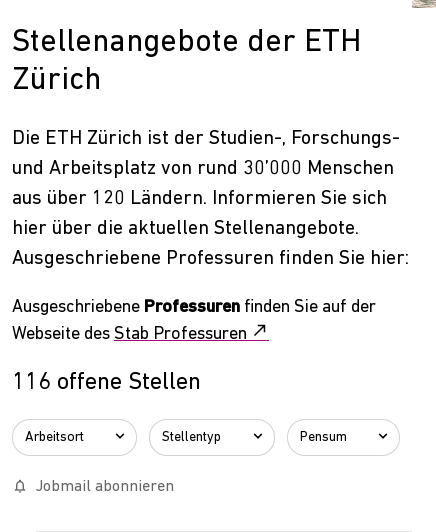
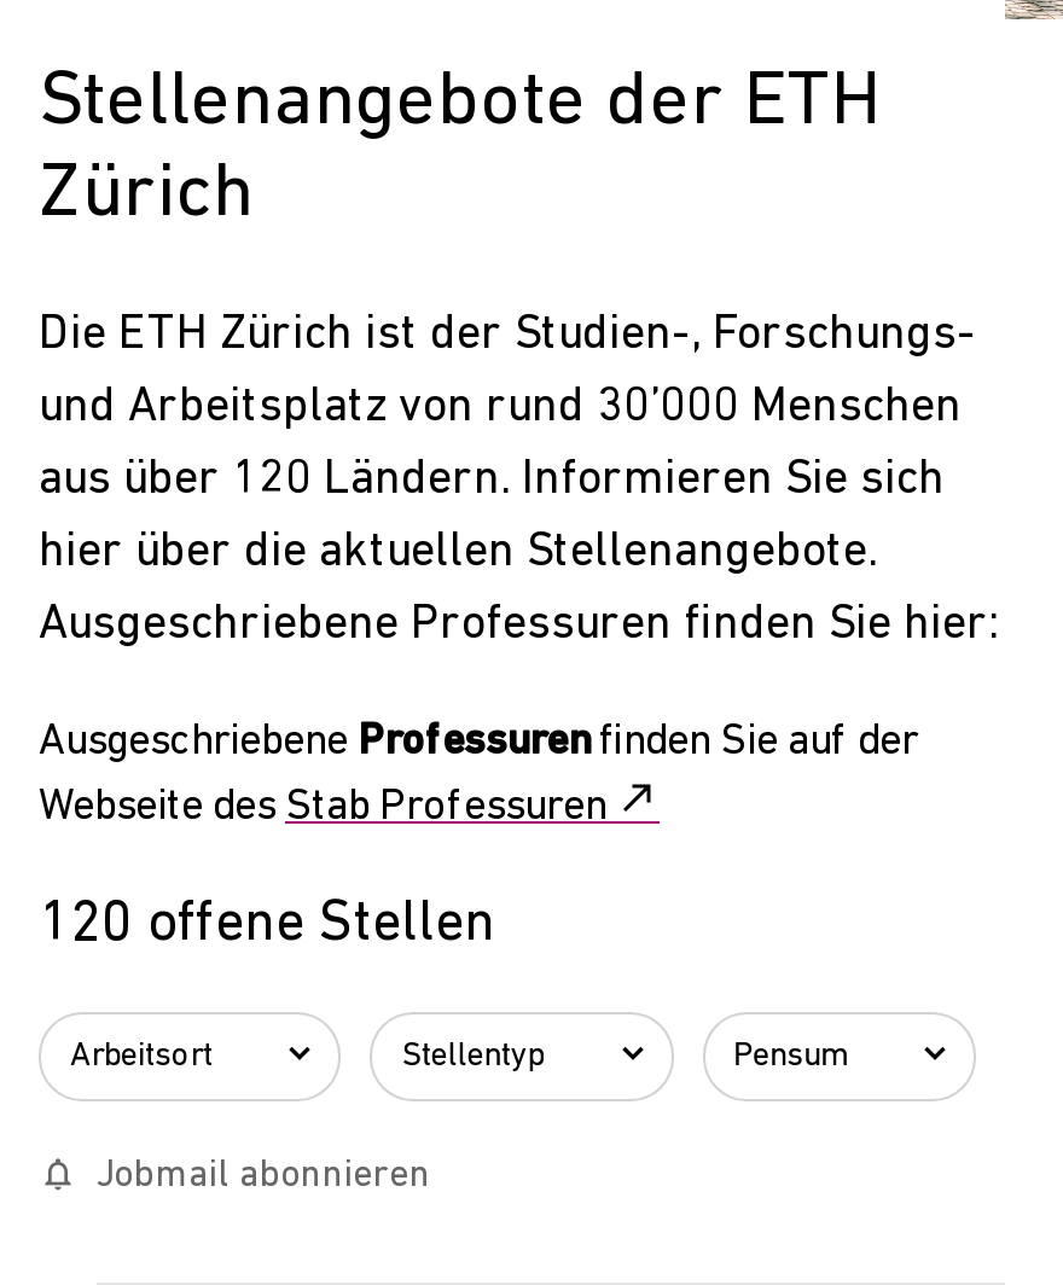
- 116 offene Stellen
+ 120 offene Stellen
